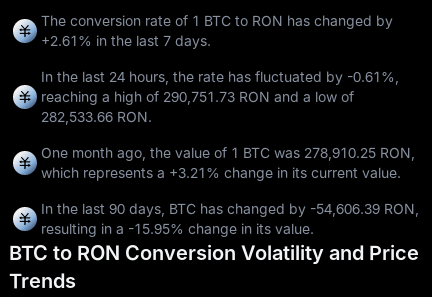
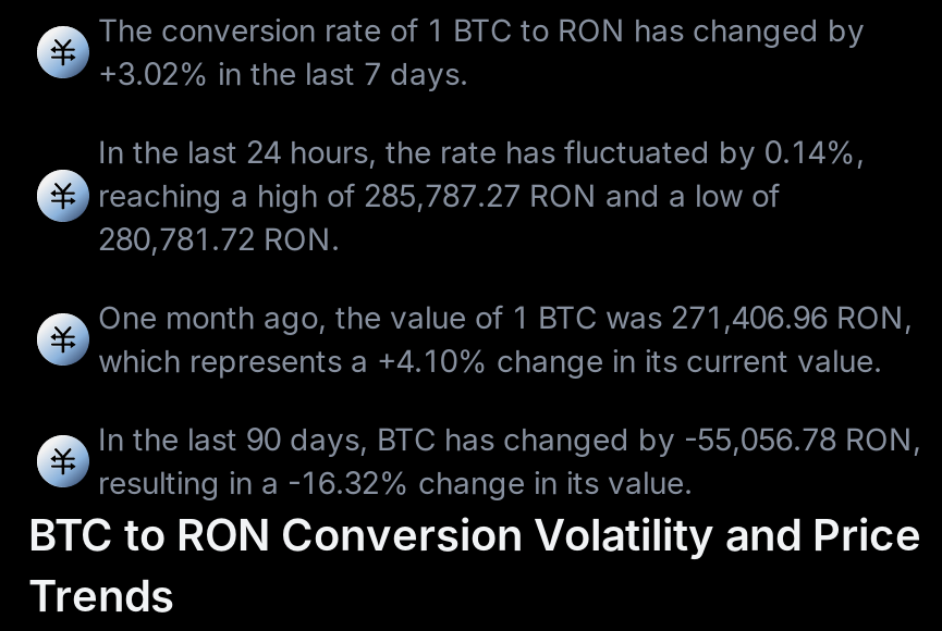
- +2.61% in the last 7 days.
+ +3.02% in the last 7 days.

- In the last 24 hours, the rate has fluctuated by -0.61%,
+ In the last 24 hours, the rate has fluctuated by 0.14%,

- reaching a high of 290,751.73 RON and a low of
+ reaching a high of 285,787.27 RON and a low of

- 282,533.66 RON.
+ 280,781.72 RON.

- One month ago, the value of 1 BTC was 278,910.25 RON,
+ One month ago, the value of 1 BTC was 271,406.96 RON,

- which represents a +3.21% change in its current value.
+ which represents a +4.10% change in its current value.

- In the last 90 days, BTC has changed by -54,606.39 RON,
+ In the last 90 days, BTC has changed by -55,056.78 RON,

- resulting in a -15.95% change in its value.
+ resulting in a -16.32% change in its value.
